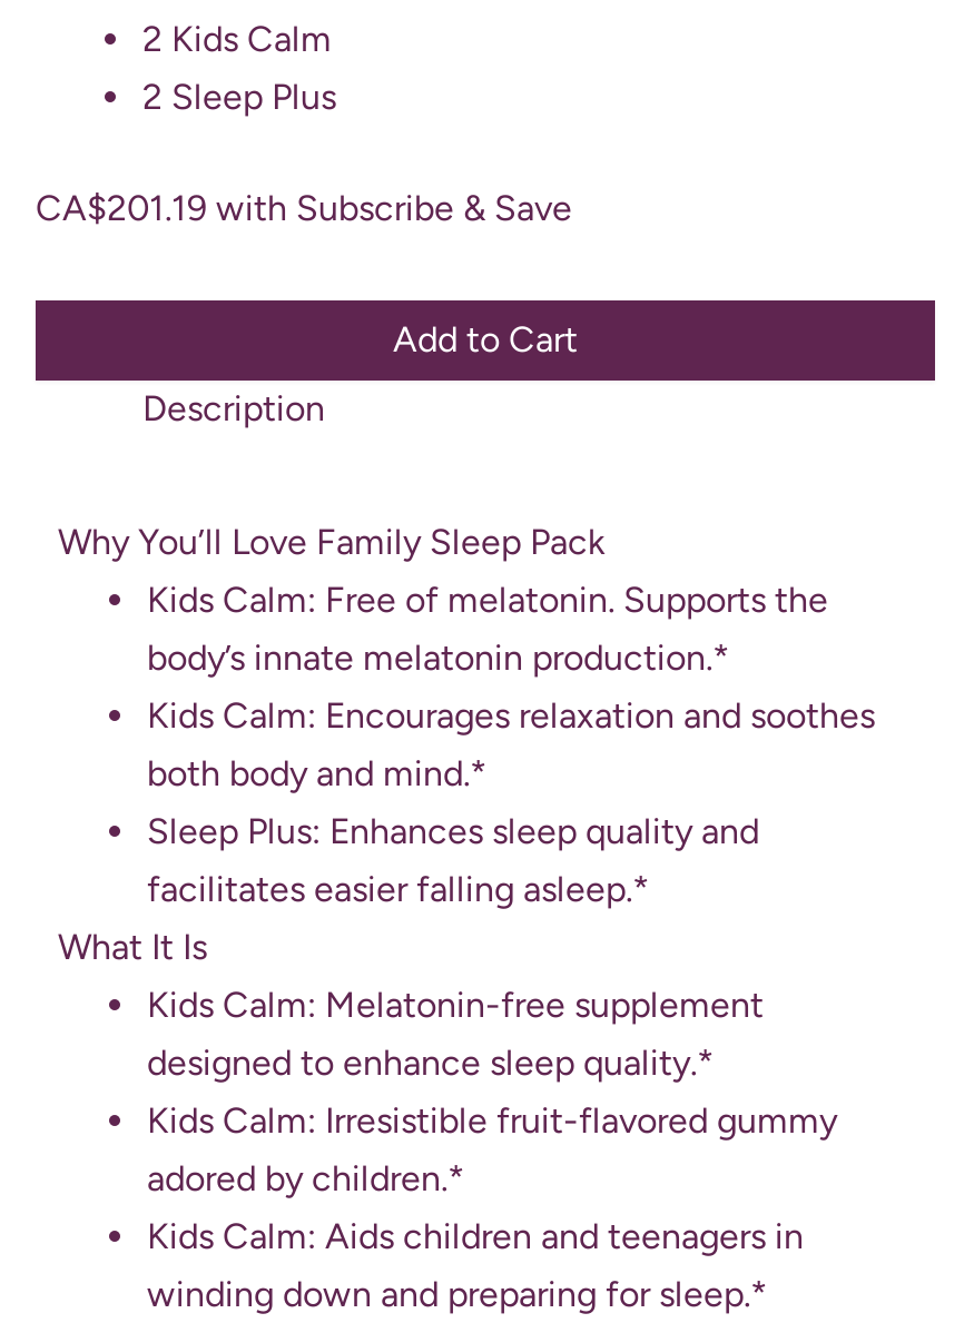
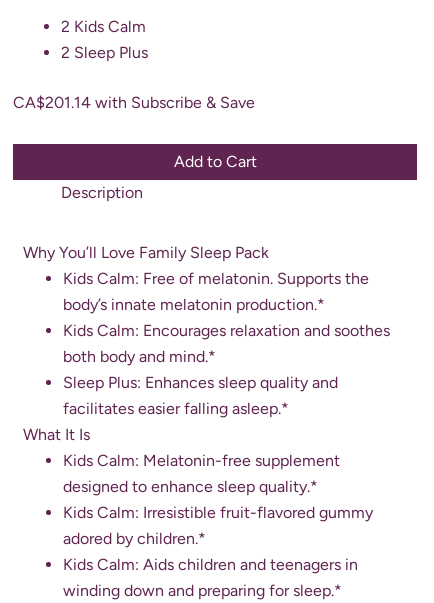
- CA$201.19 with Subscribe & Save
+ CA$201.14 with Subscribe & Save
